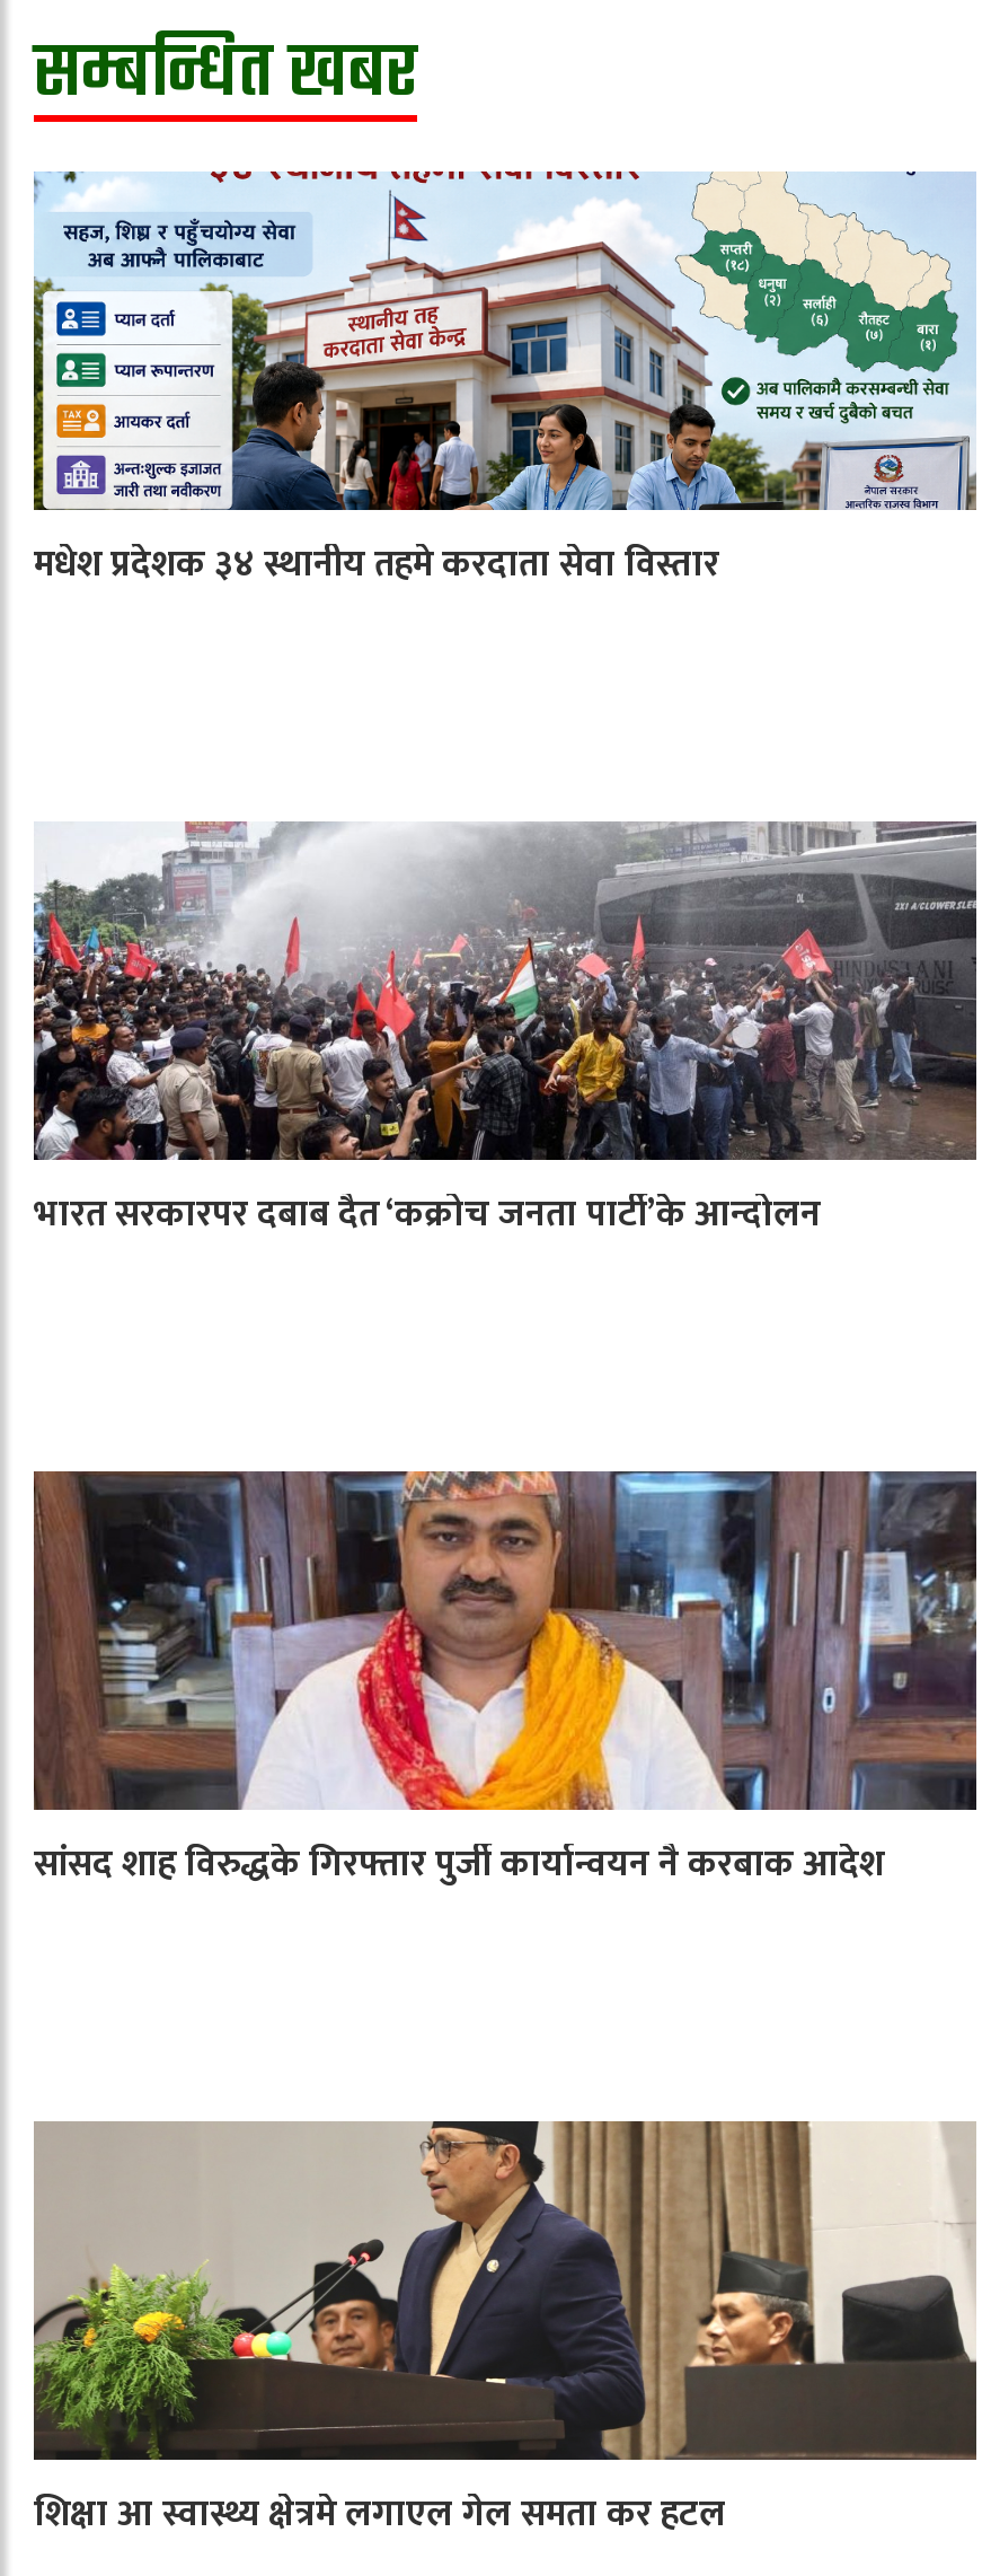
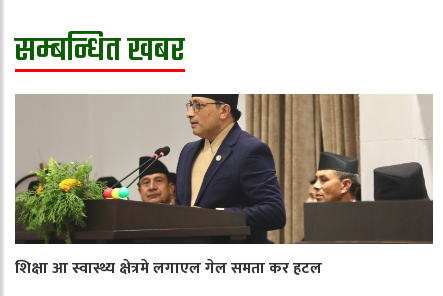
- [image]
- मधेश प्रदेशक ३४ स्थानीय तहमे करदाता सेवा विस्तार

- [image]
- भारत सरकारपर दबाब दैत ‘कक्रोच जनता पार्टी’के आन्दोलन

- [image]
- सांसद शाह विरुद्धके गिरफ्तार पुर्जी कार्यान्वयन नै करबाक आदेश
